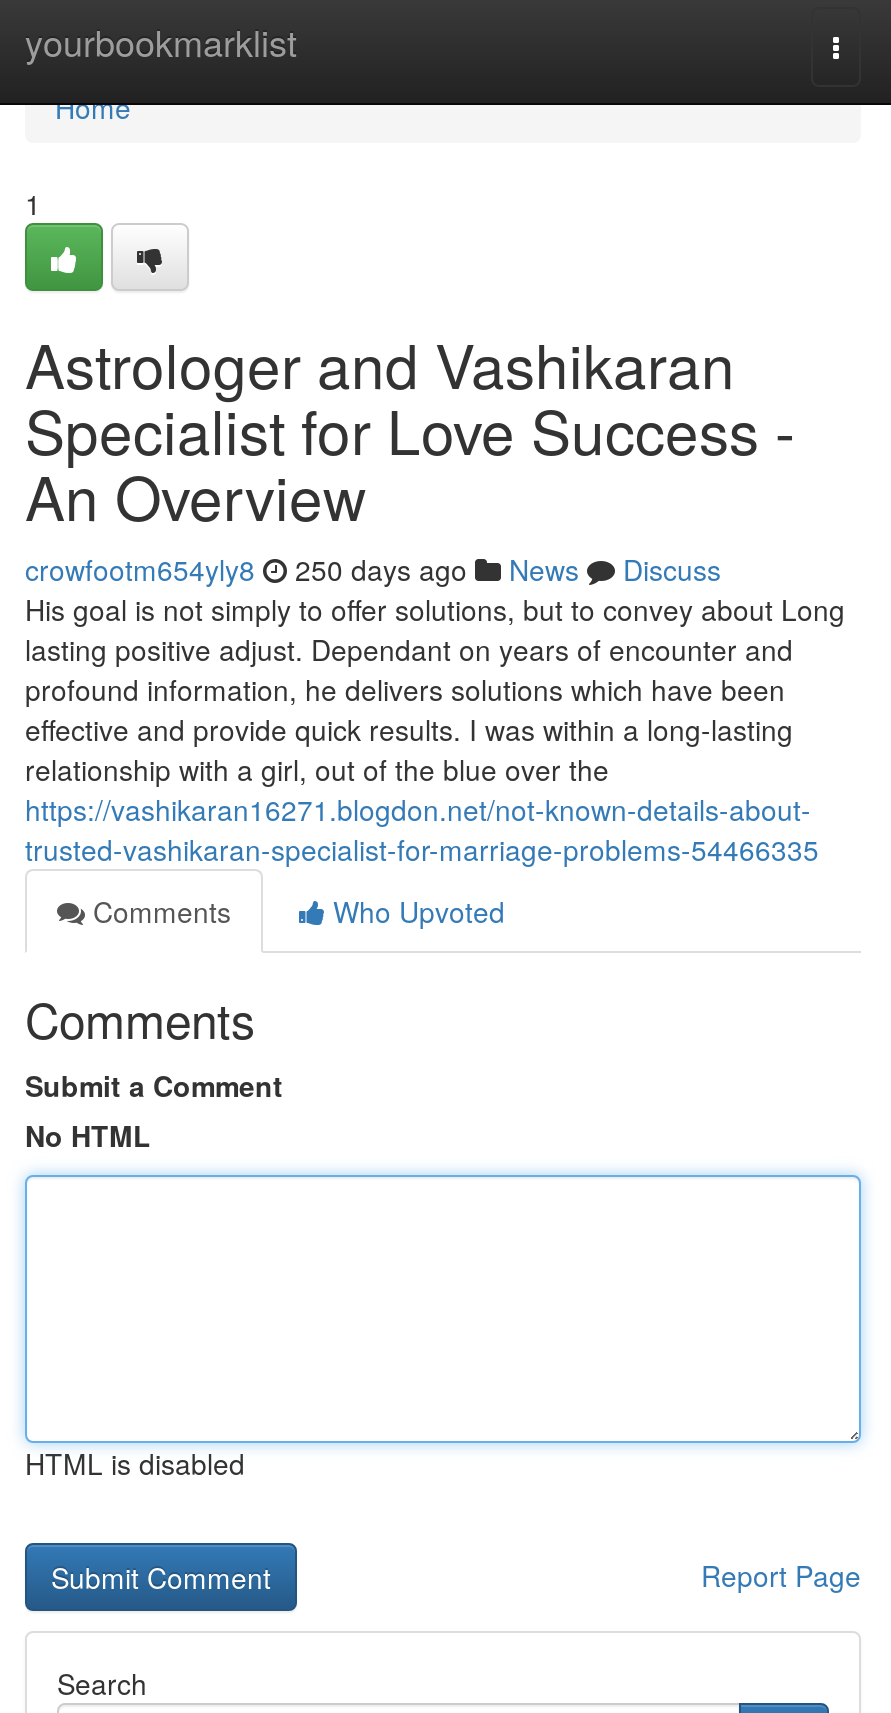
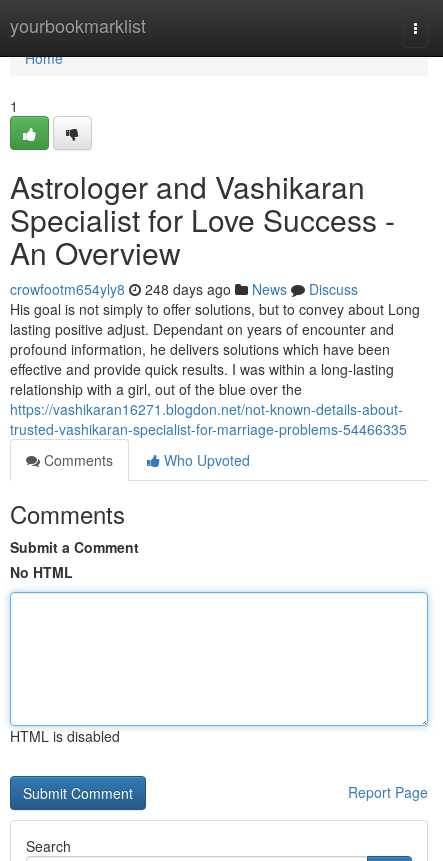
- crowfootm654yly8 250 days ago News Discuss
+ crowfootm654yly8 248 days ago News Discuss
